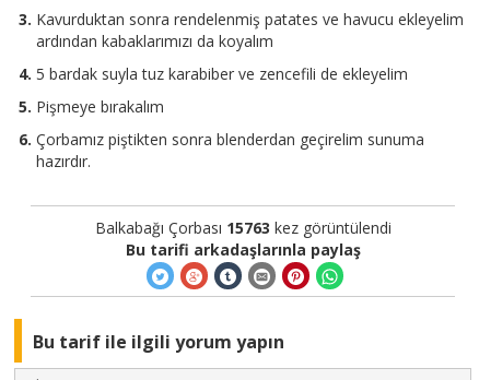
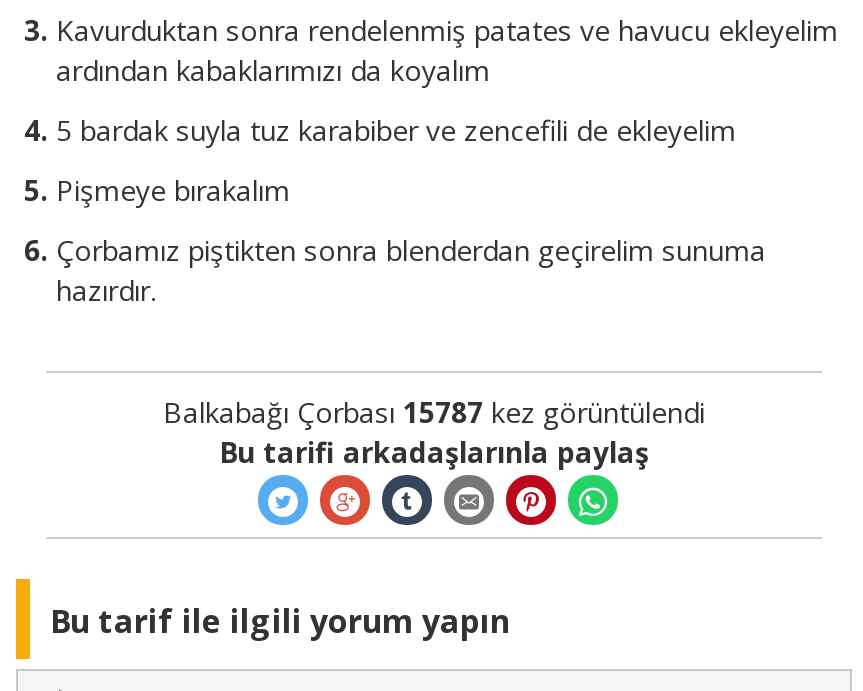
- Balkabağı Çorbası 15763 kez görüntülendi
+ Balkabağı Çorbası 15787 kez görüntülendi
